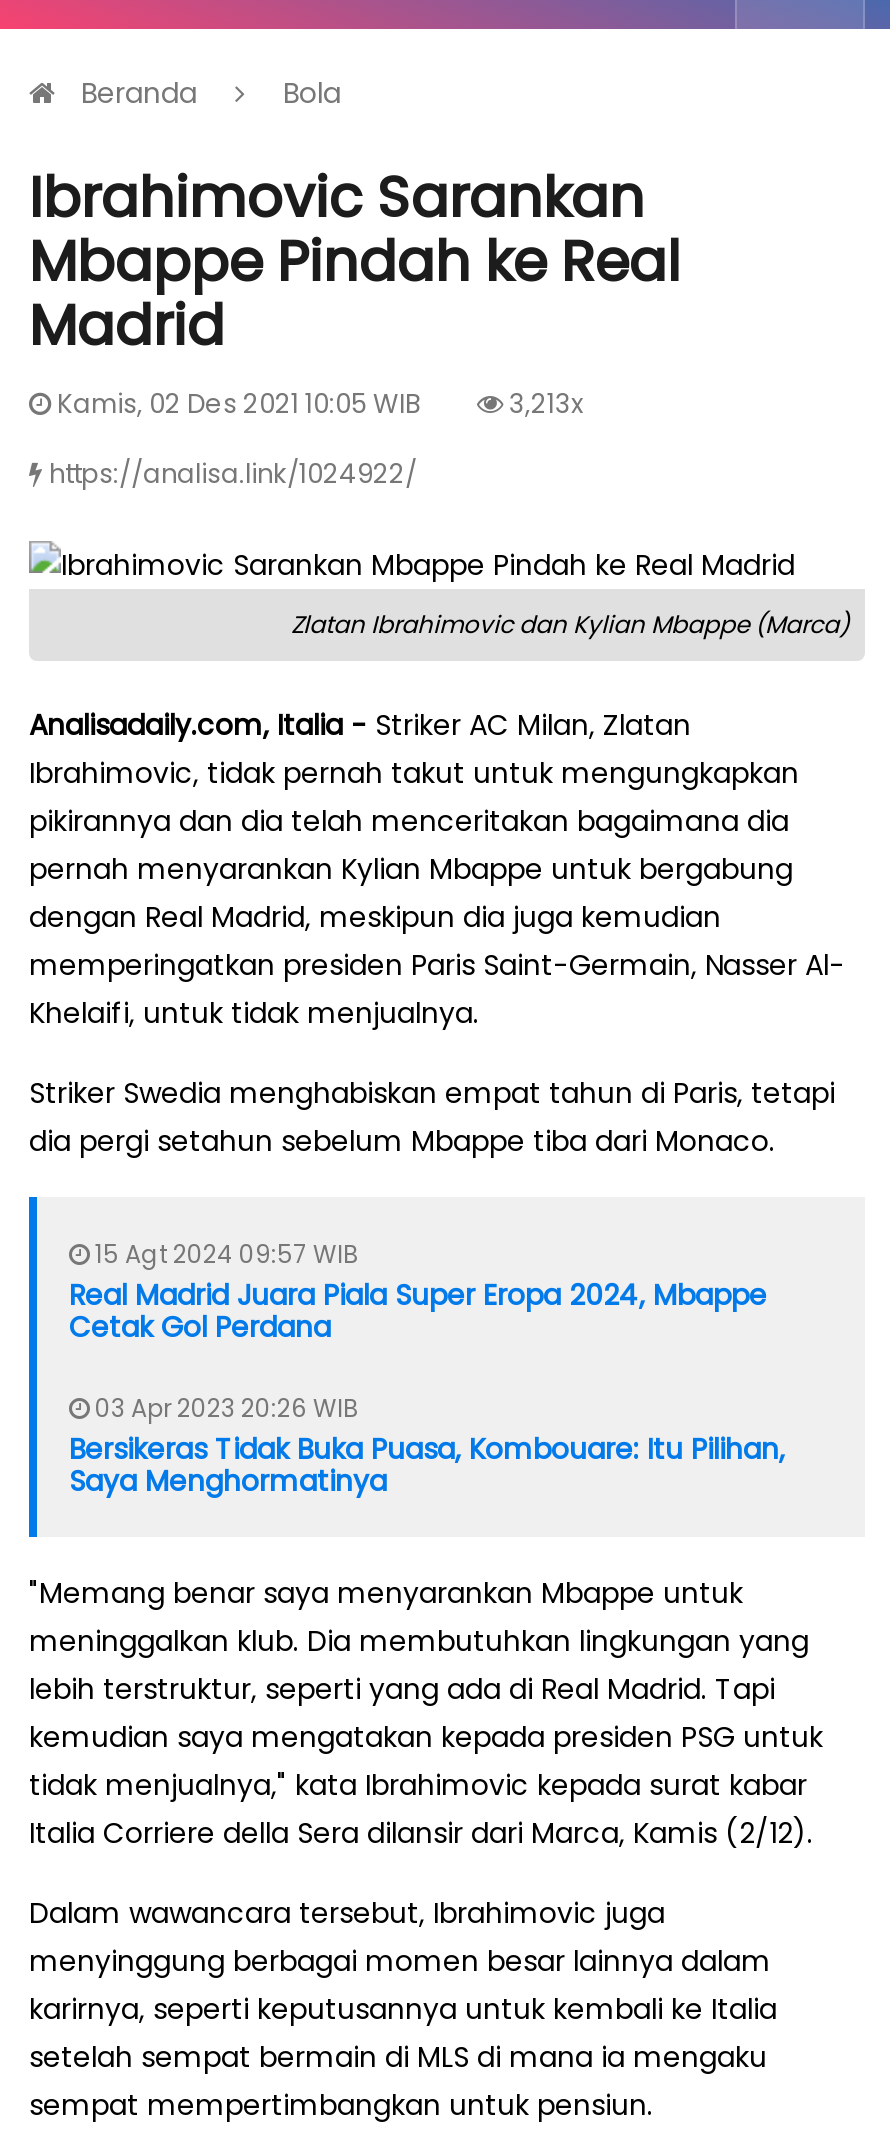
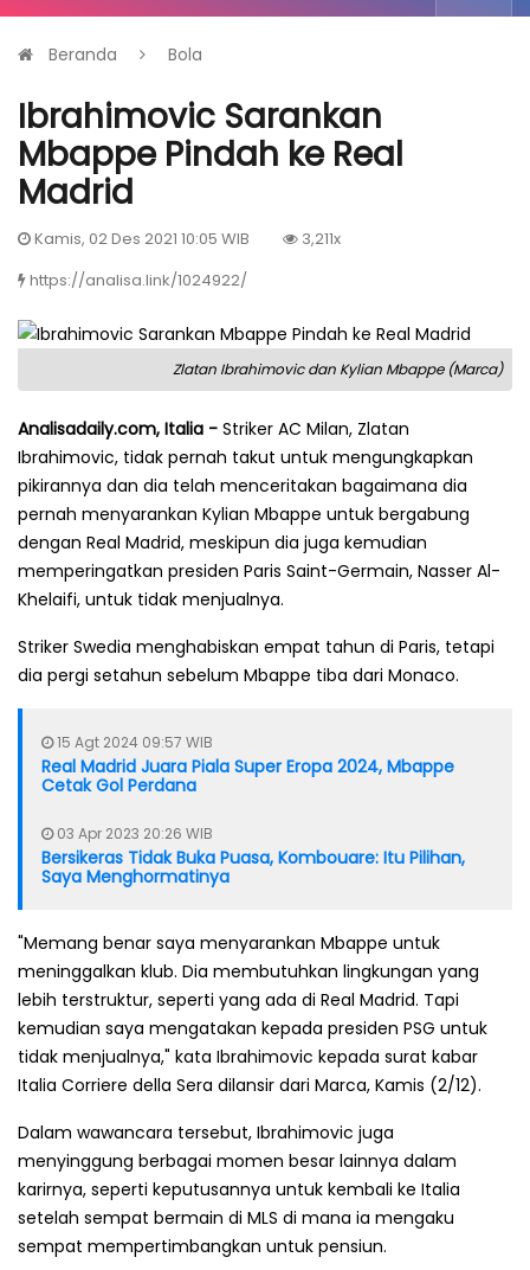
- 3,213x
+ 3,211x
